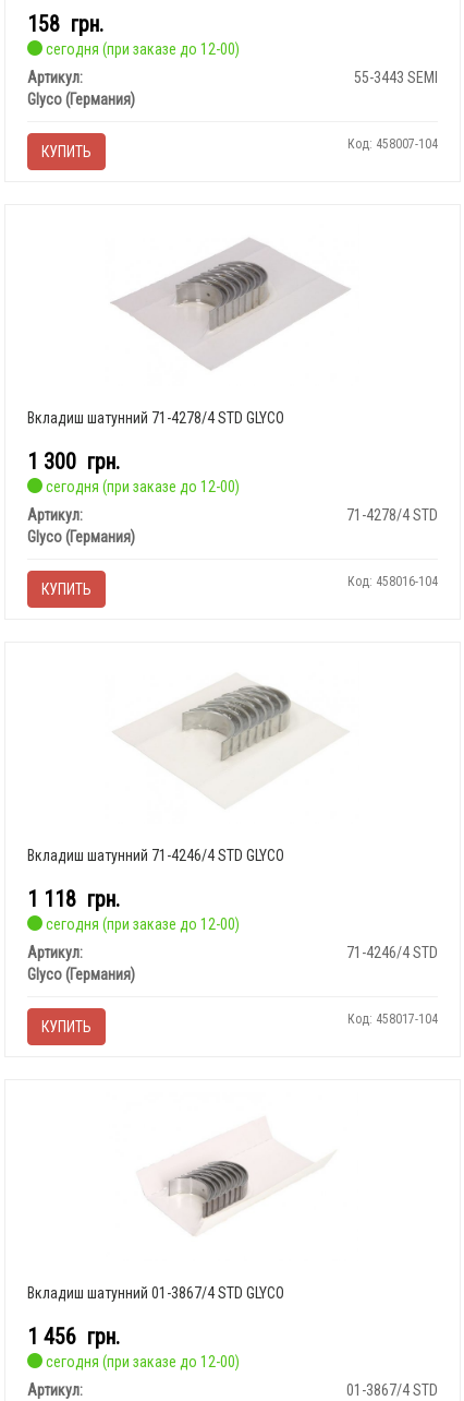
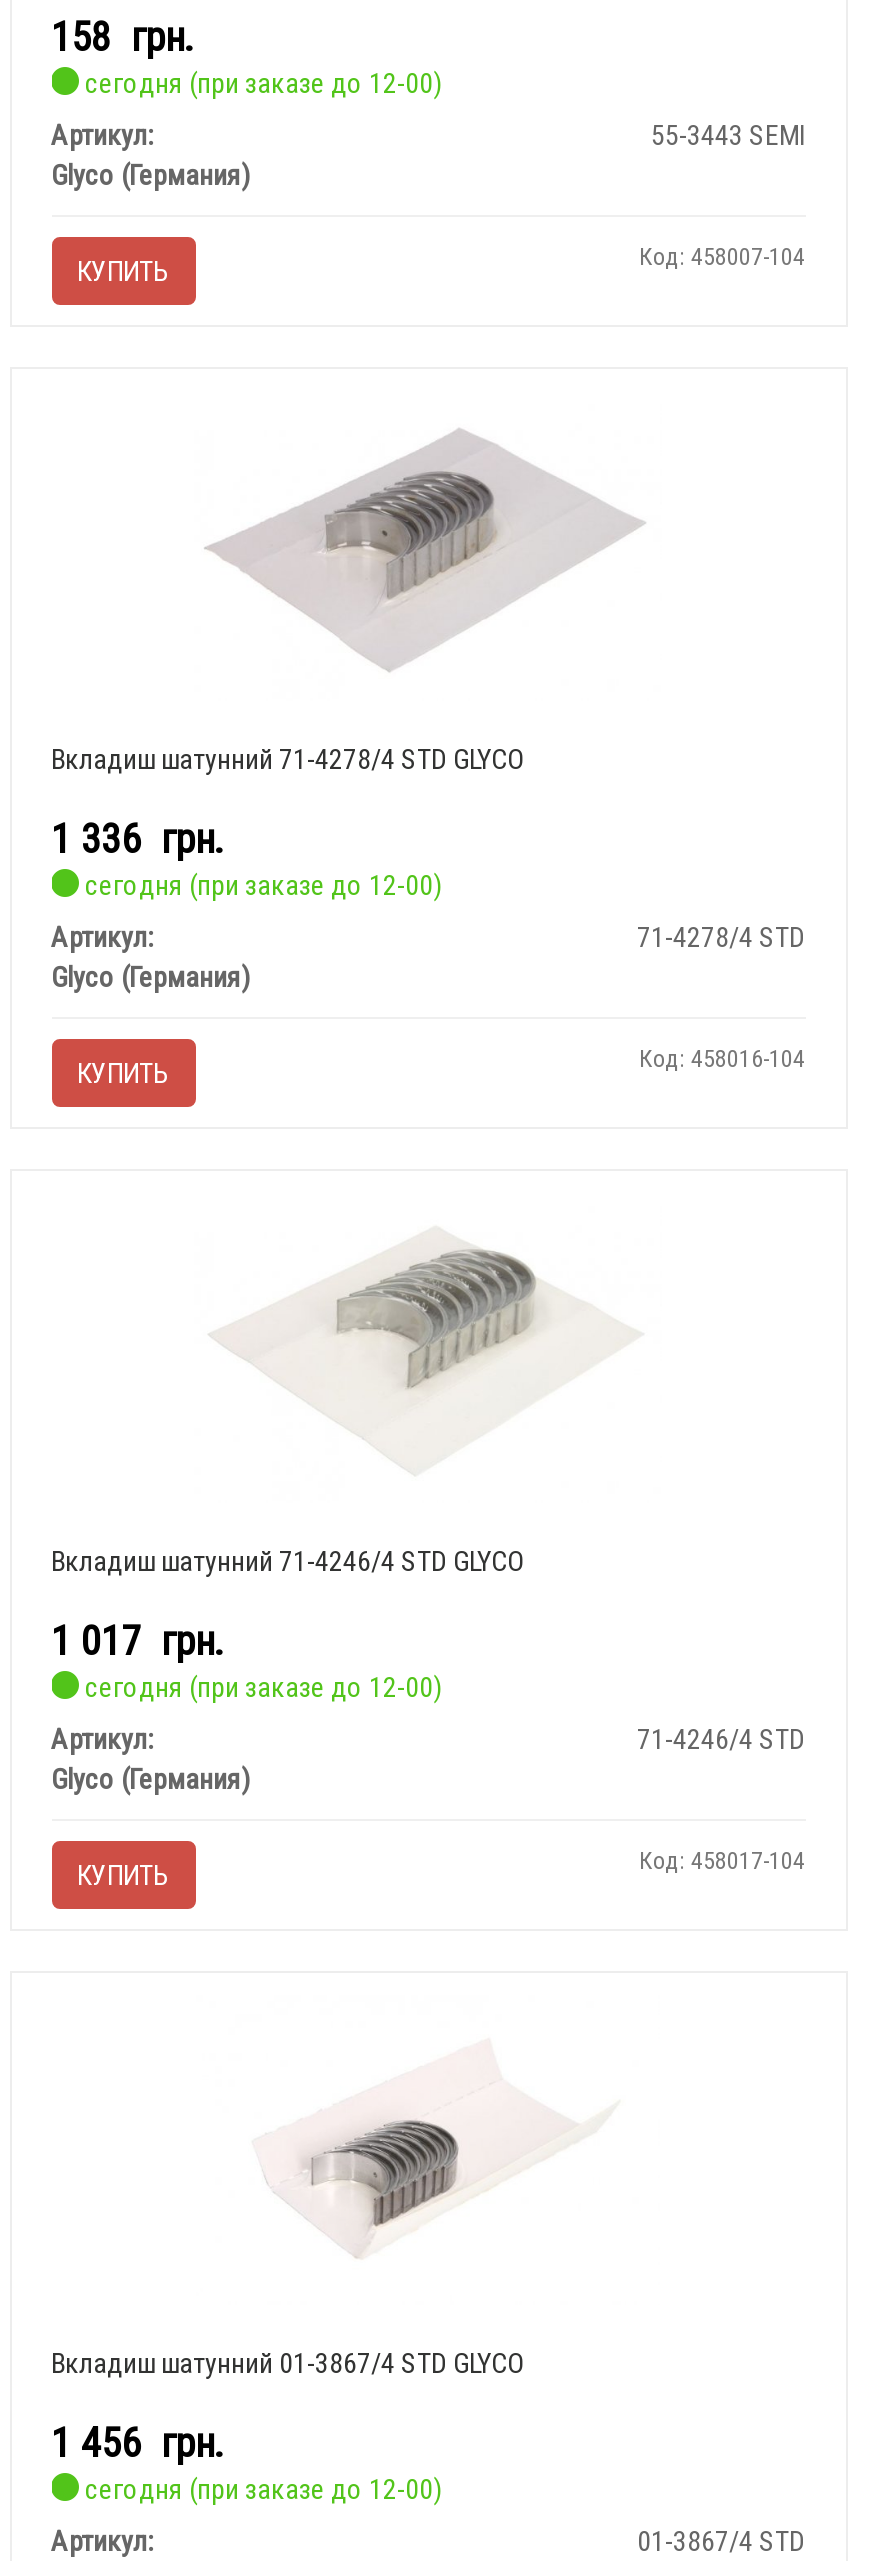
- 1 300 грн.
+ 1 336 грн.

- 1 118 грн.
+ 1 017 грн.
